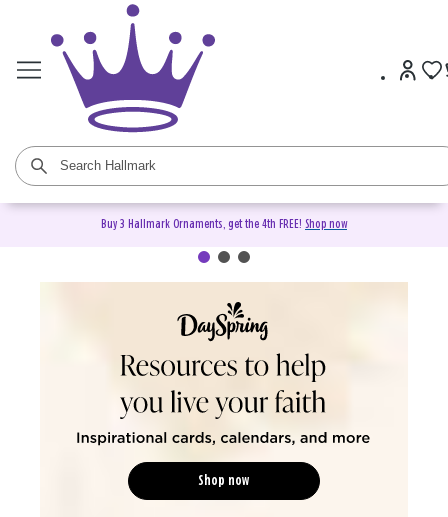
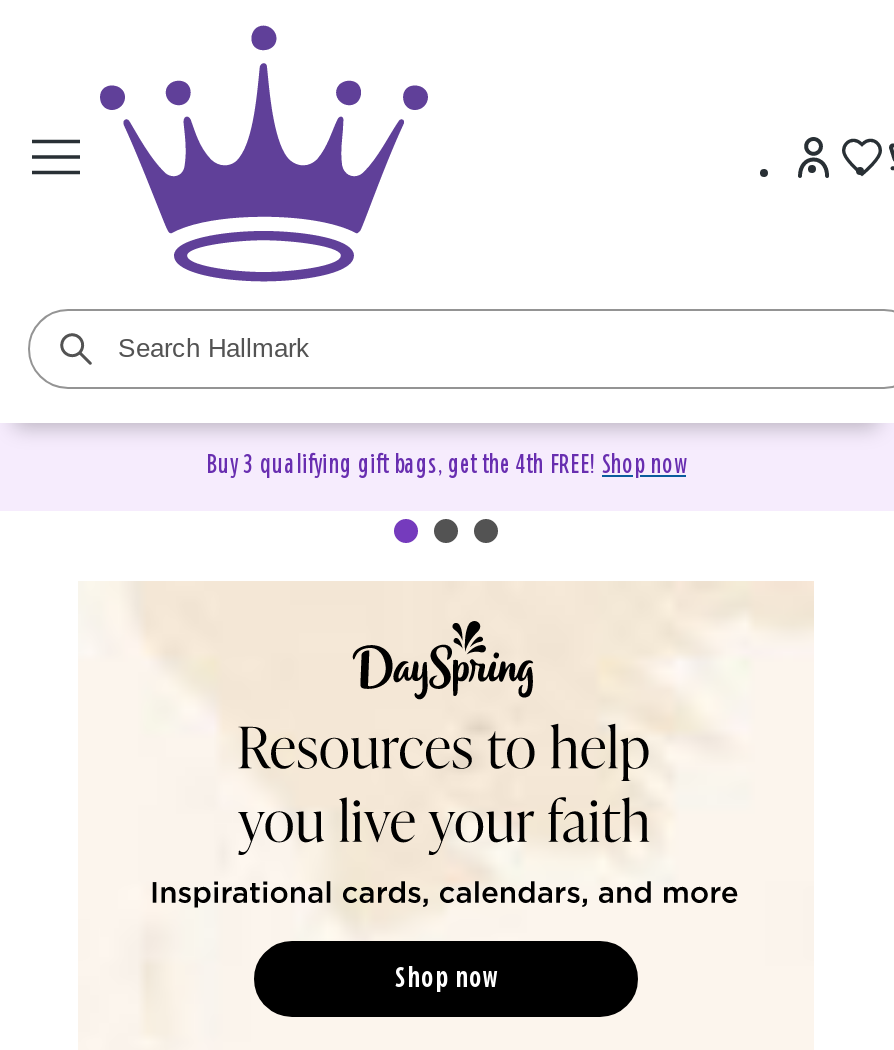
- Buy 3 Hallmark Ornaments, get the 4th FREE! Shop now
+ Buy 3 qualifying gift bags, get the 4th FREE! Shop now
